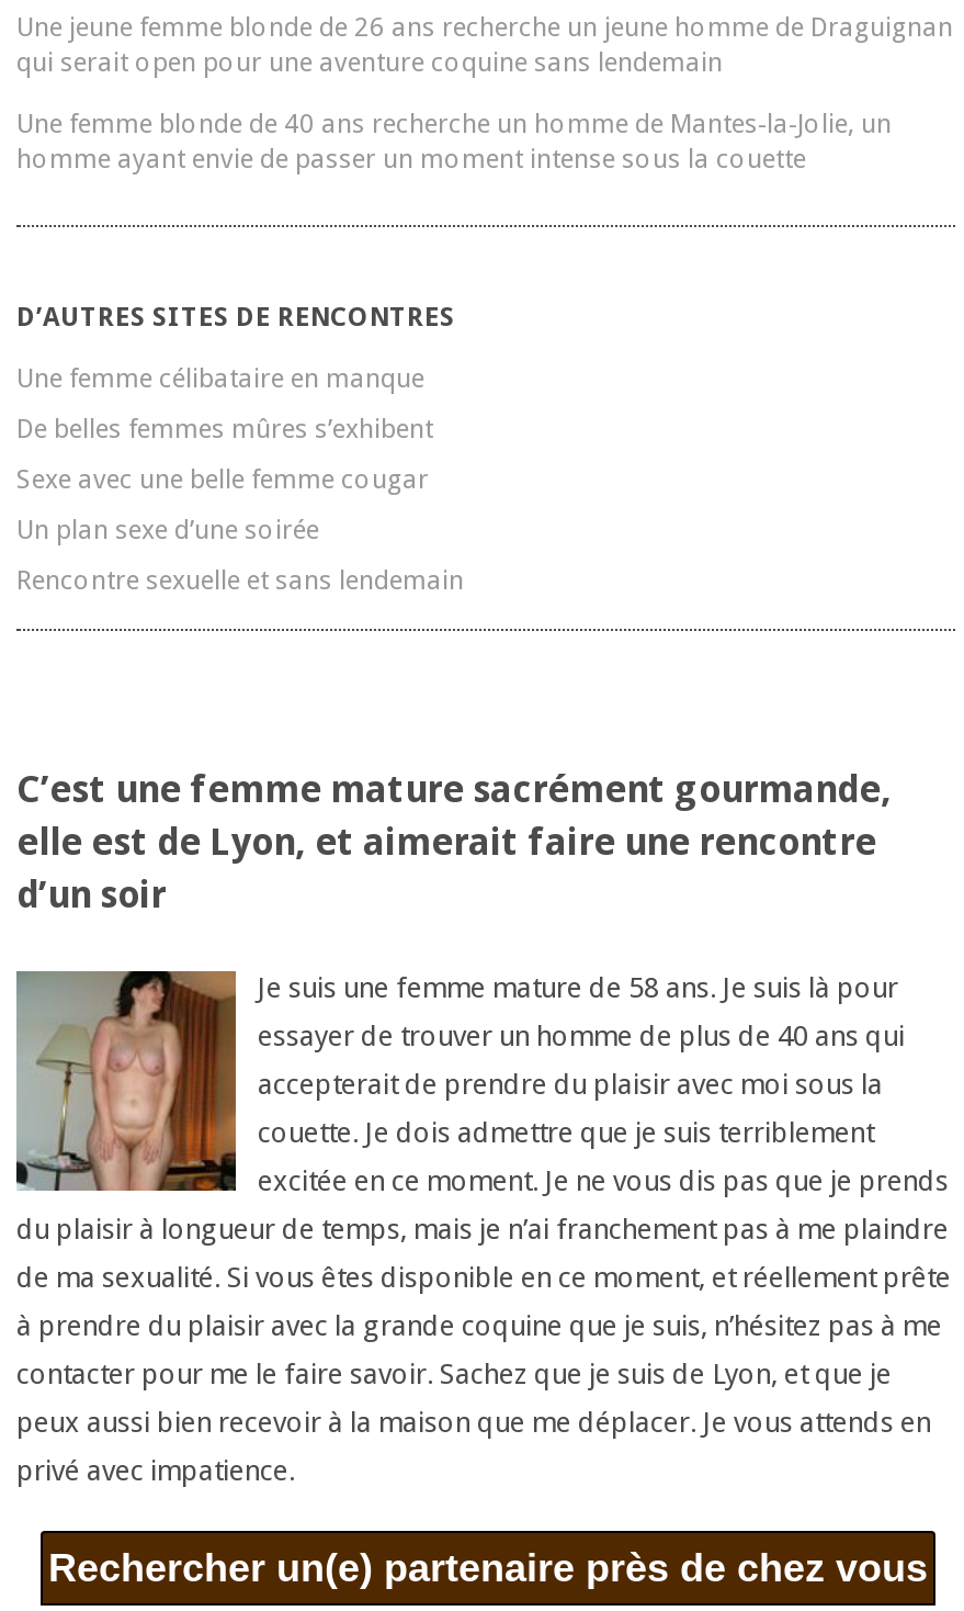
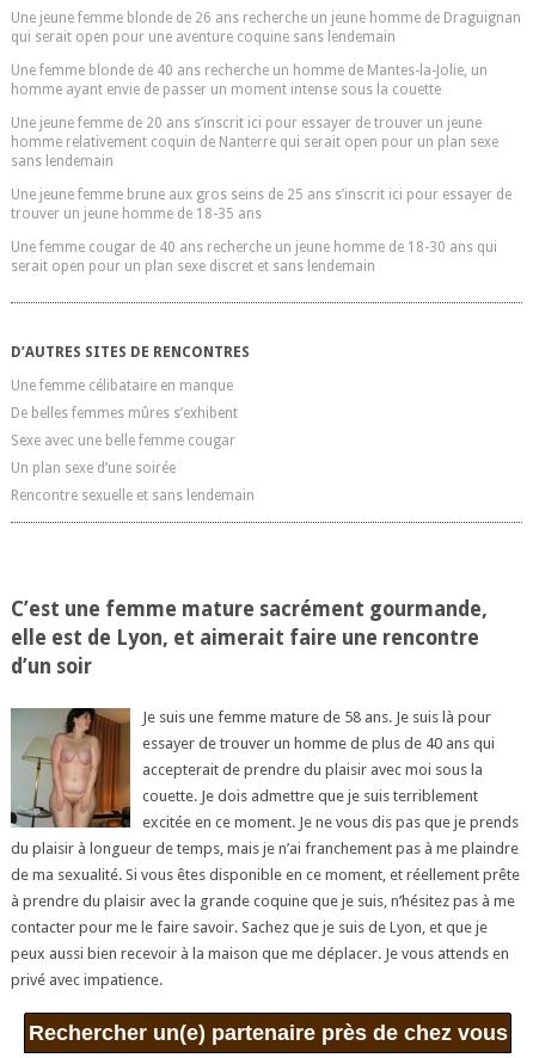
+ Une jeune femme de 20 ans s’inscrit ici pour essayer de trouver un jeune
+ homme relativement coquin de Nanterre qui serait open pour un plan sexe
+ sans lendemain
+ Une jeune femme brune aux gros seins de 25 ans s’inscrit ici pour essayer de
+ trouver un jeune homme de 18-35 ans
+ Une femme cougar de 40 ans recherche un jeune homme de 18-30 ans qui
+ serait open pour un plan sexe discret et sans lendemain
